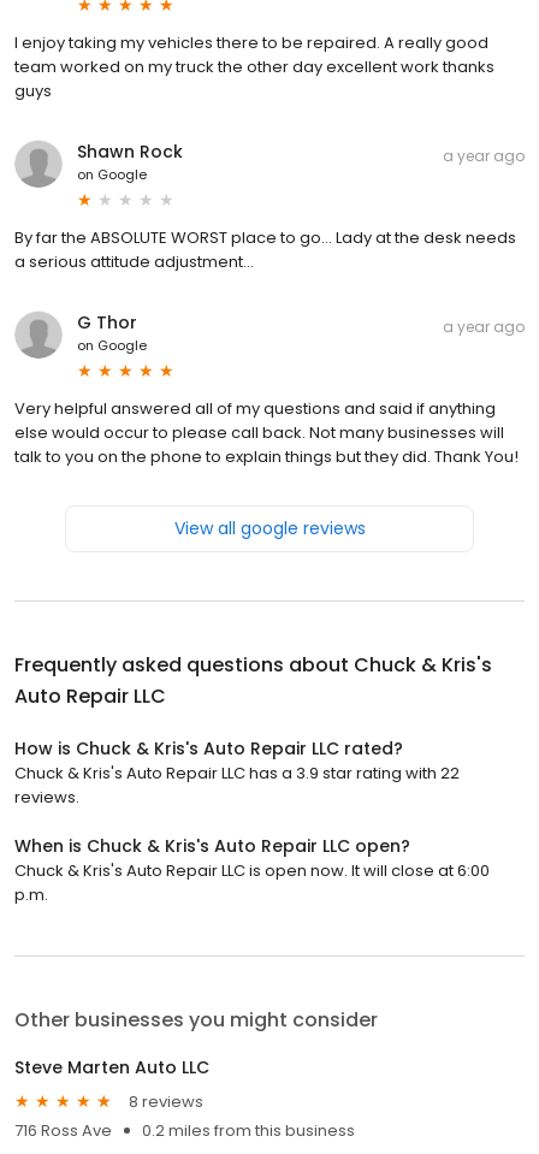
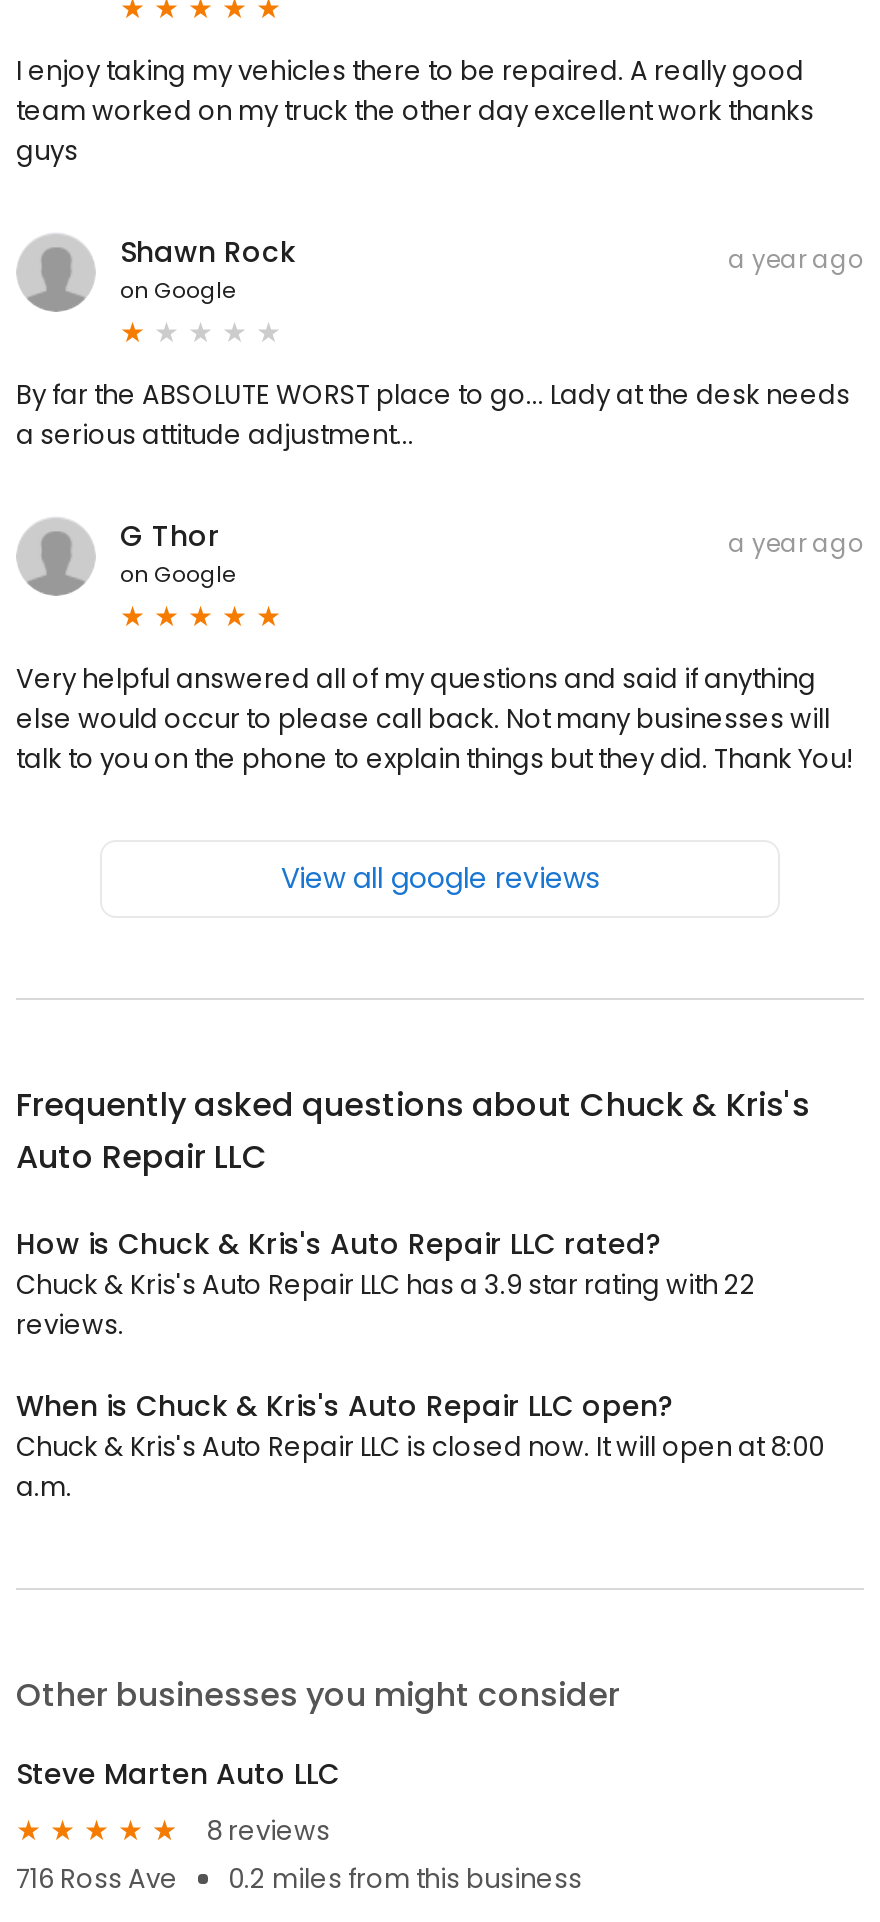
- Chuck & Kris's Auto Repair LLC is open now. It will close at 6:00
- p.m.
+ Chuck & Kris's Auto Repair LLC is closed now. It will open at 8:00
+ a.m.
